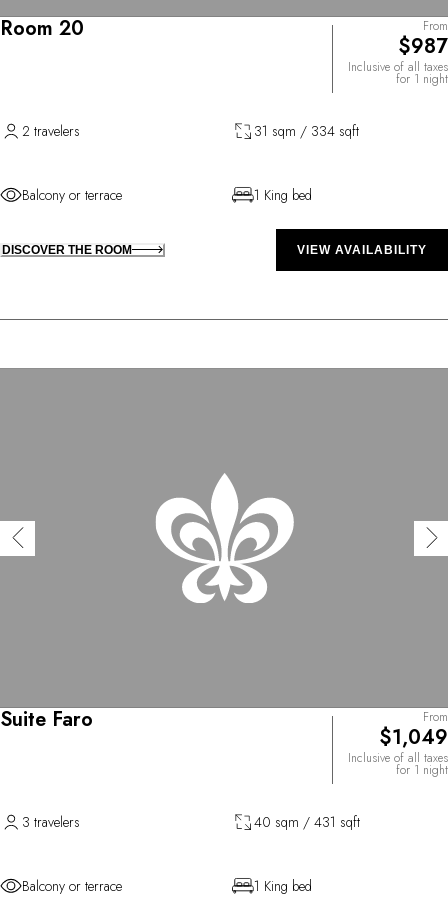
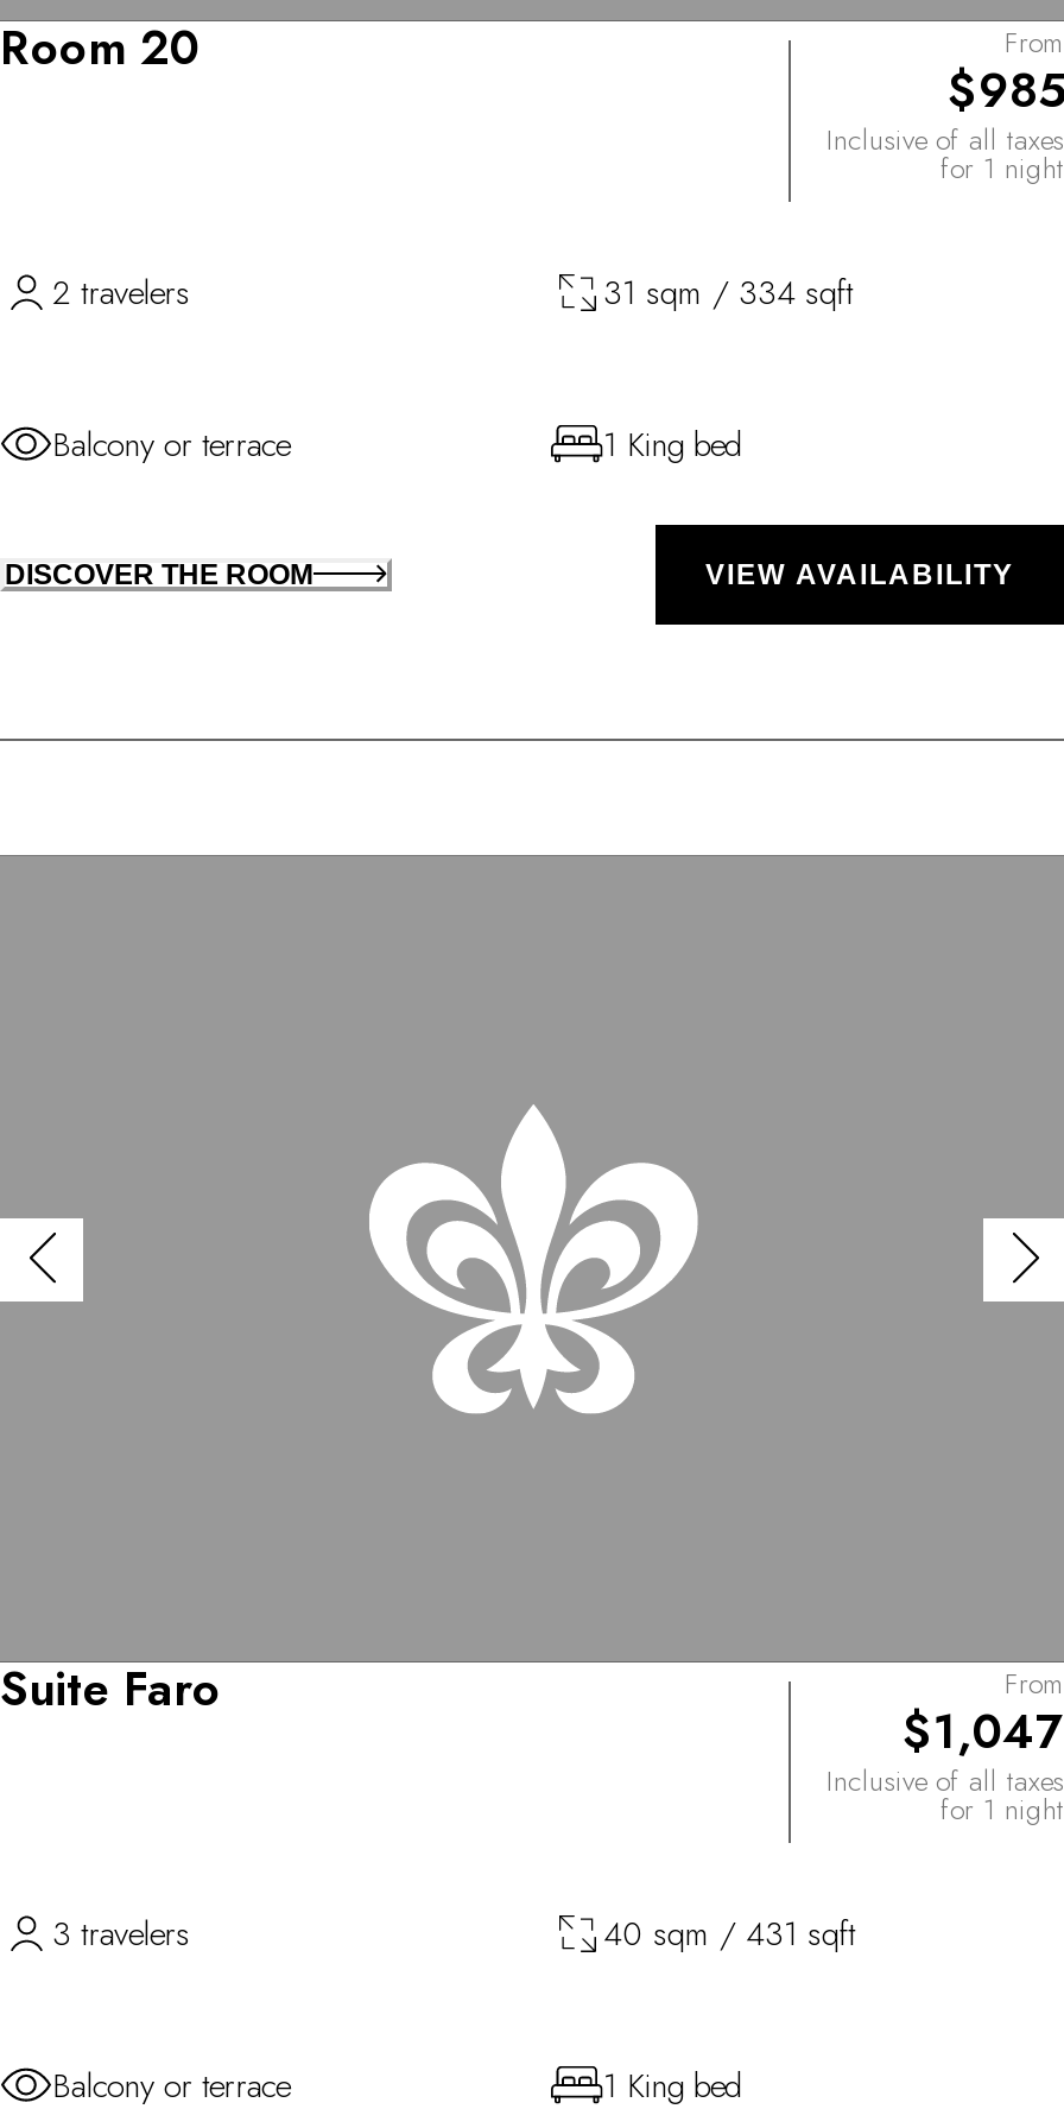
- $987
+ $985

- $1,049
+ $1,047
